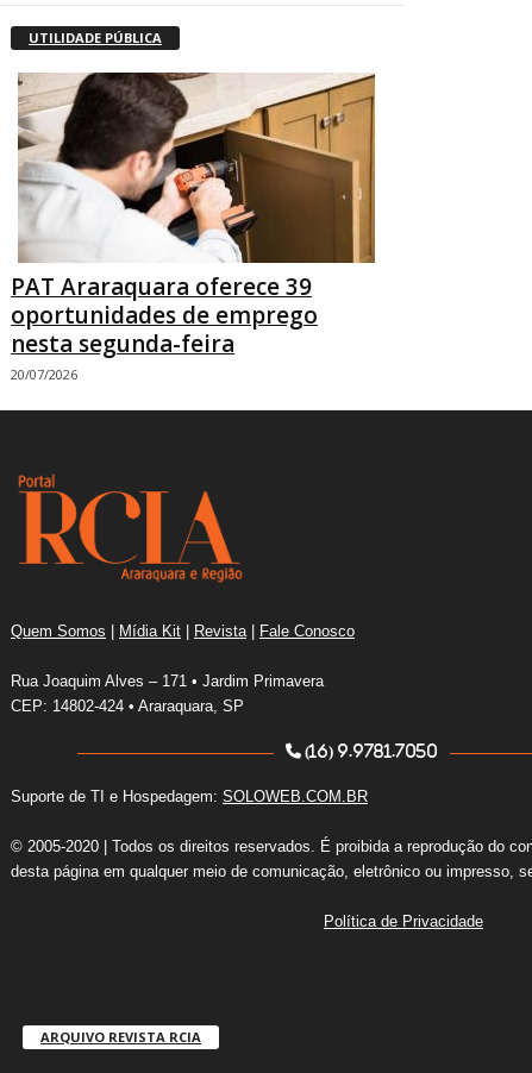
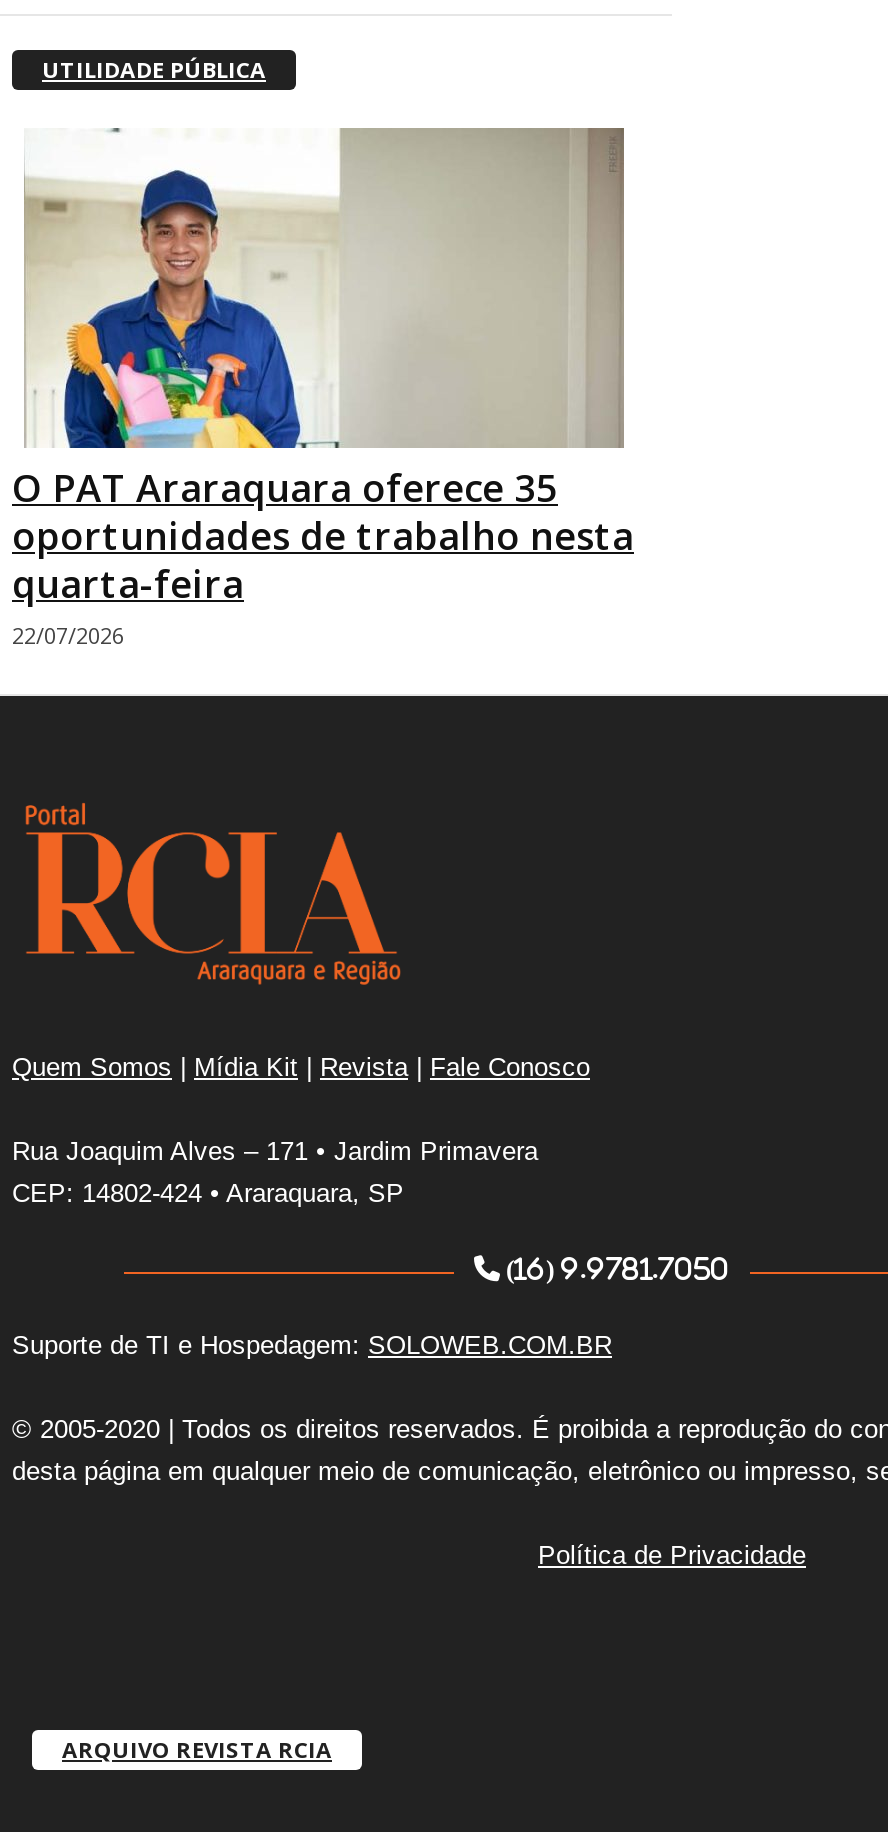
- [image]
- PAT Araraquara oferece 39
- oportunidades de emprego
- nesta segunda-feira
- 20/07/2026
+ [image]
+ O PAT Araraquara oferece 35
+ oportunidades de trabalho nesta
+ quarta-feira
+ 22/07/2026
